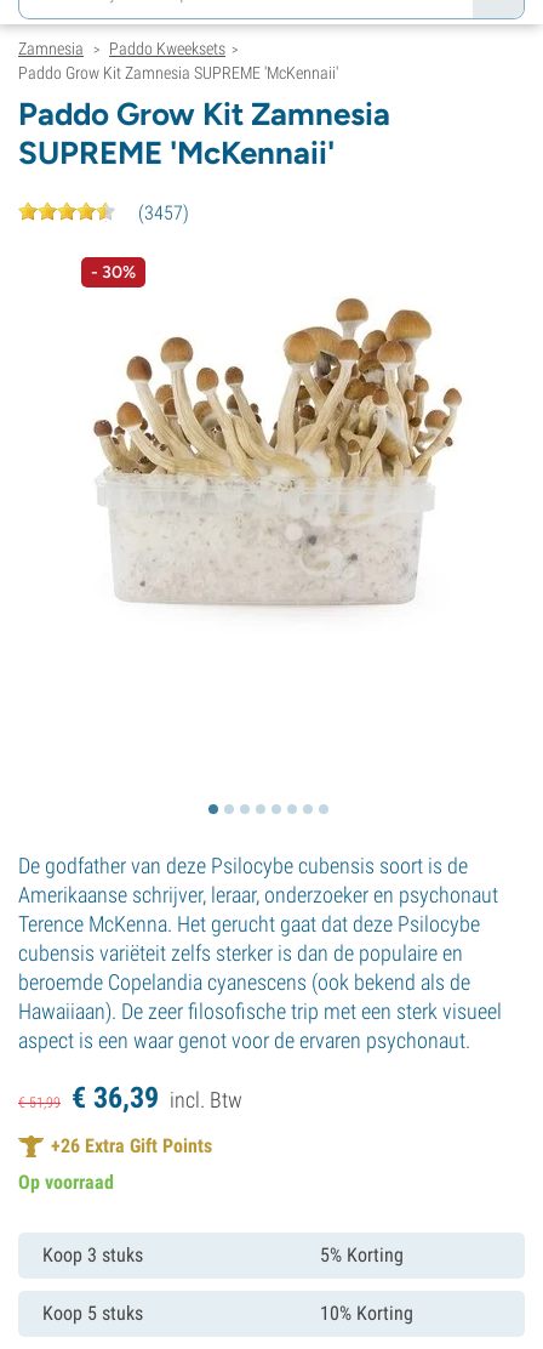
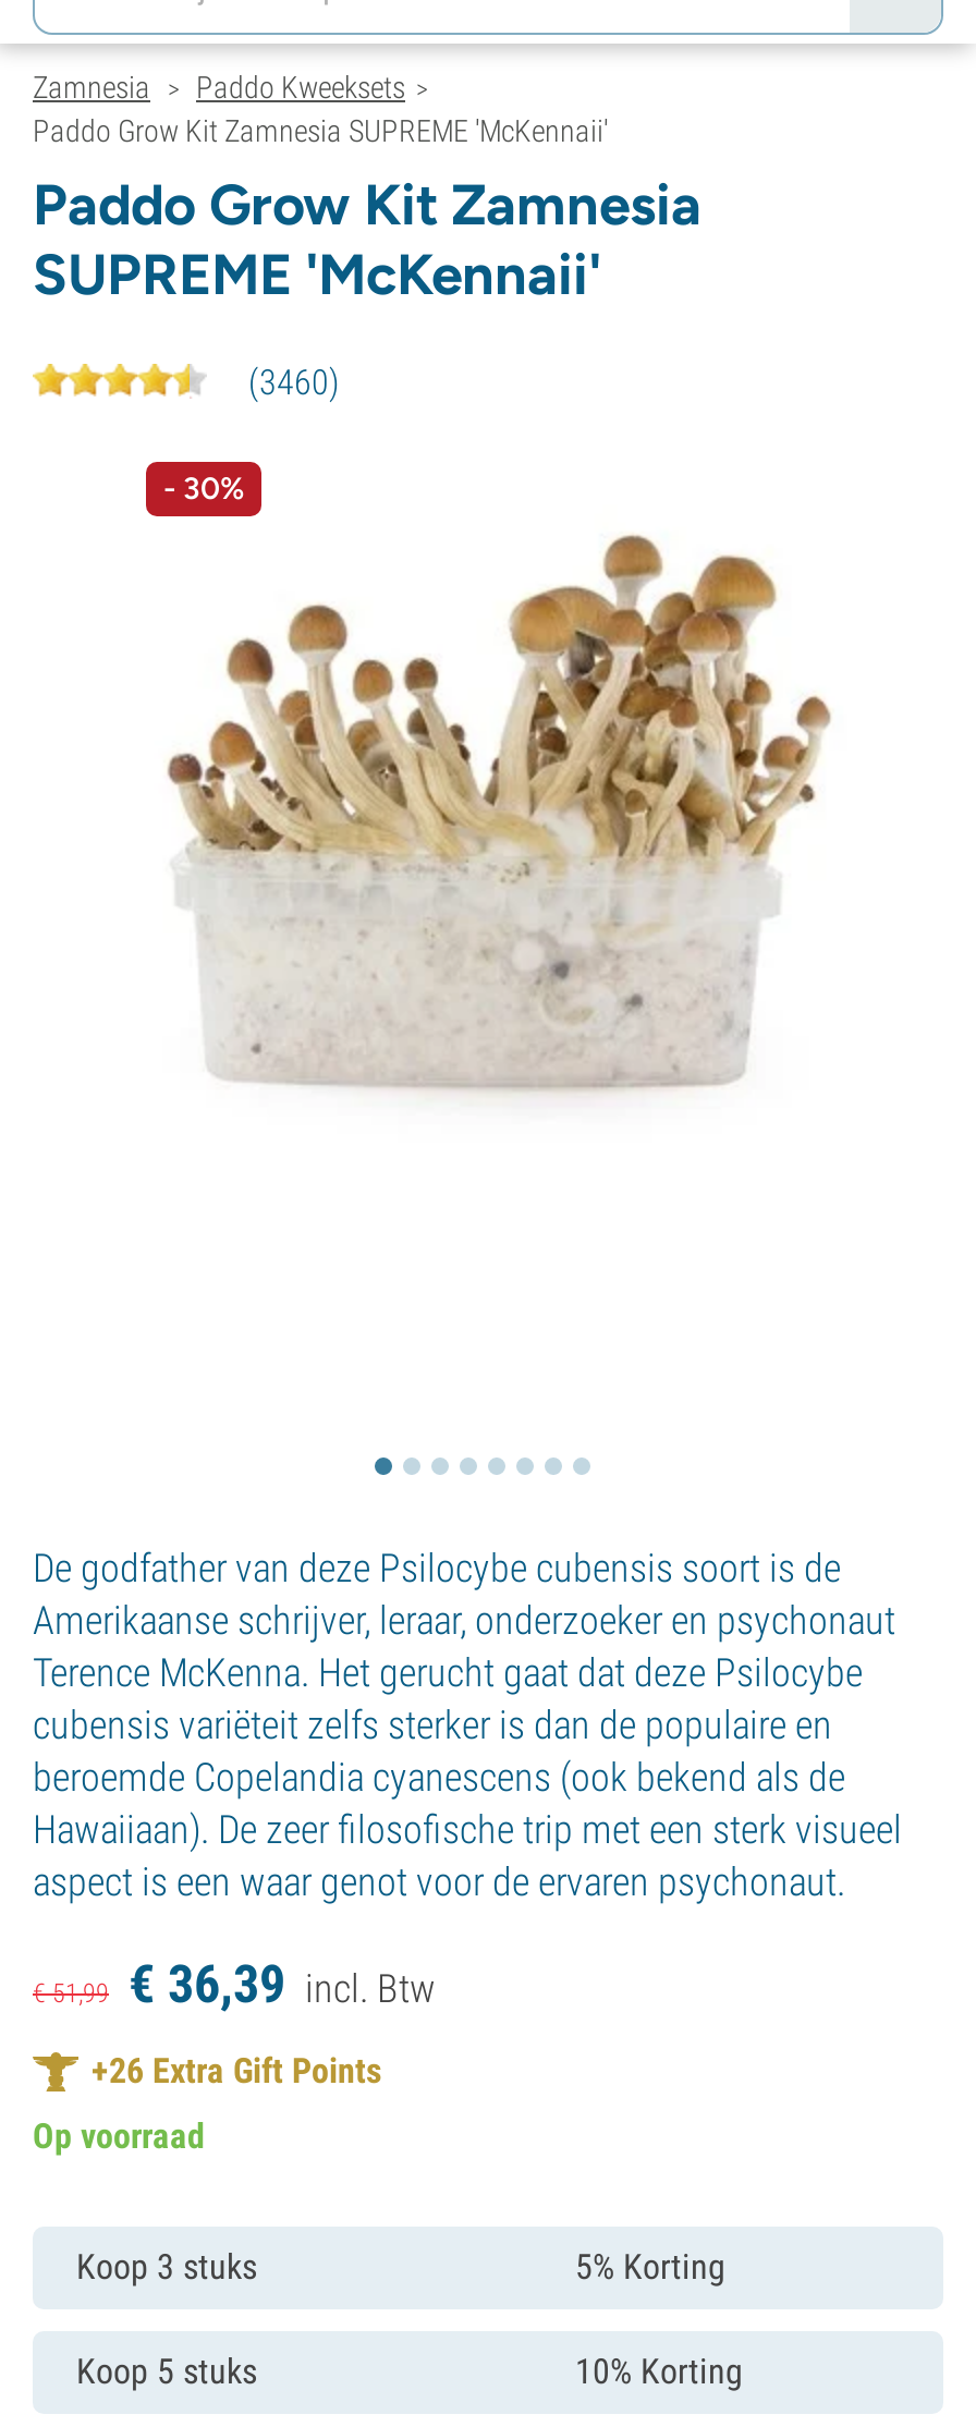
- (3457)
+ (3460)
